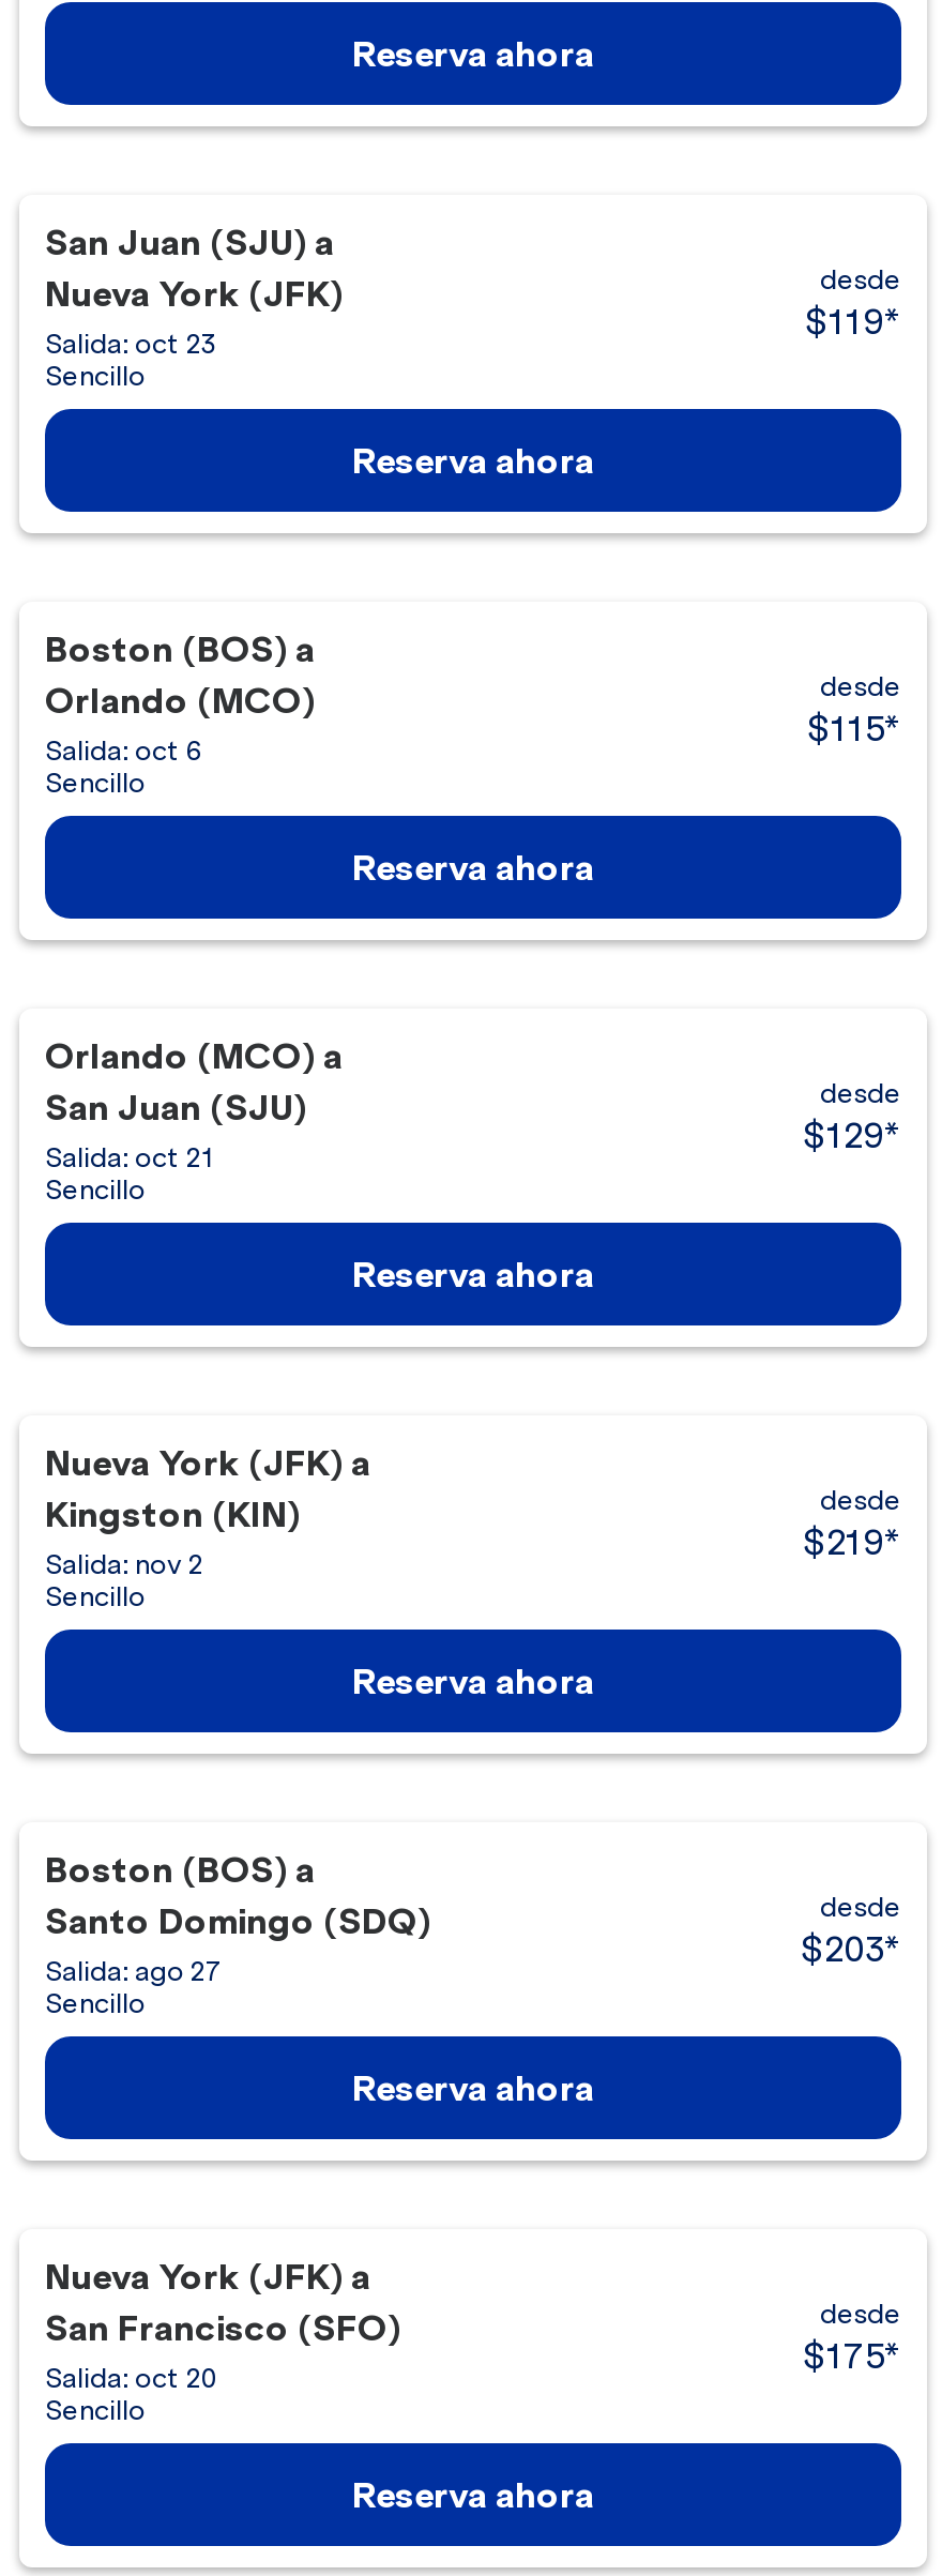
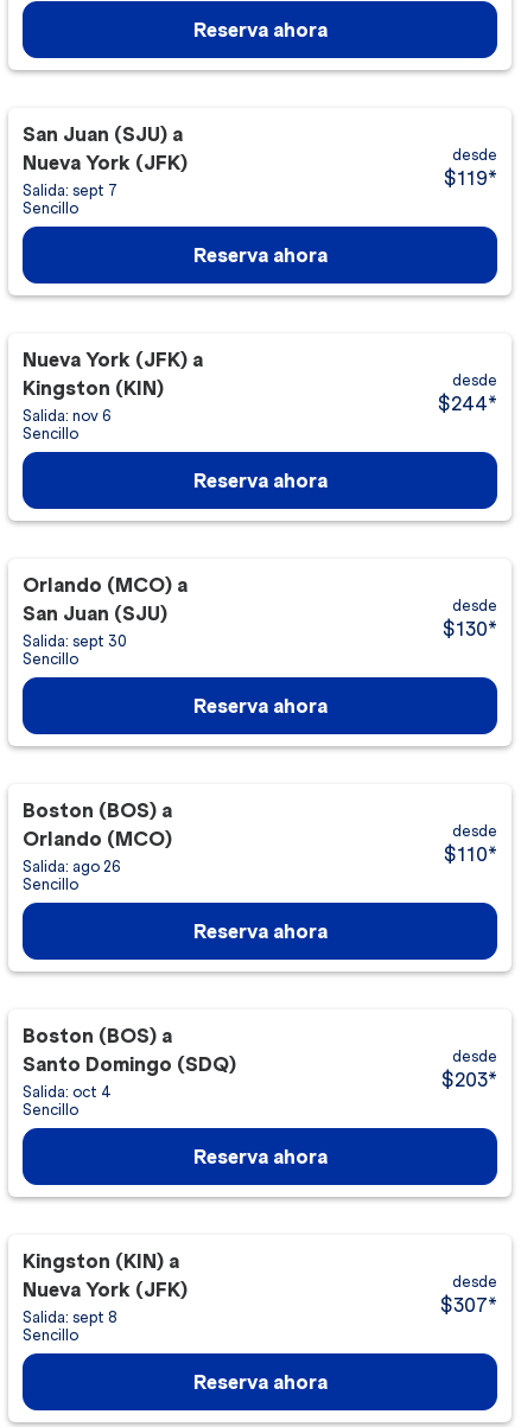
- Salida: oct 23
+ Salida: sept 7

- Boston (BOS) a
- Orlando (MCO)
- Salida: oct 6
+ Nueva York (JFK) a
+ Kingston (KIN)
+ Salida: nov 6

- $115*
+ $244*

- $129*
+ $130*

- Salida: oct 21
+ Salida: sept 30

- Nueva York (JFK) a
- Kingston (KIN)
- Salida: nov 2
+ Boston (BOS) a
+ Orlando (MCO)
+ Salida: ago 26

- $219*
+ $110*

- Salida: ago 27
+ Salida: oct 4

- Nueva York (JFK) a
- San Francisco (SFO)
- Salida: oct 20
+ Kingston (KIN) a
+ Nueva York (JFK)
+ Salida: sept 8

- $175*
+ $307*
